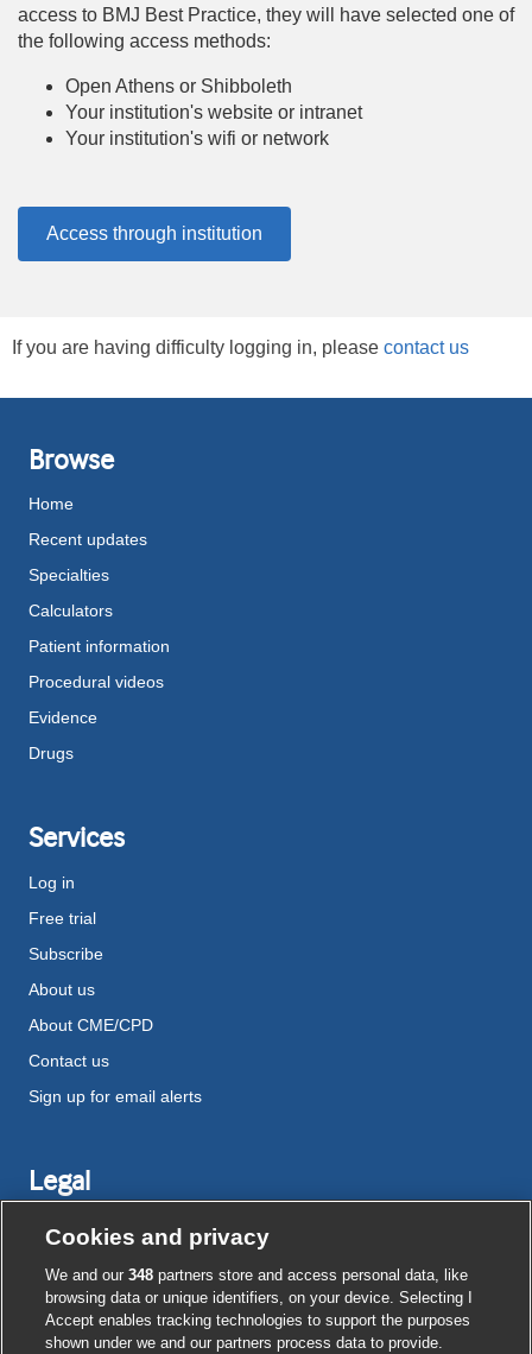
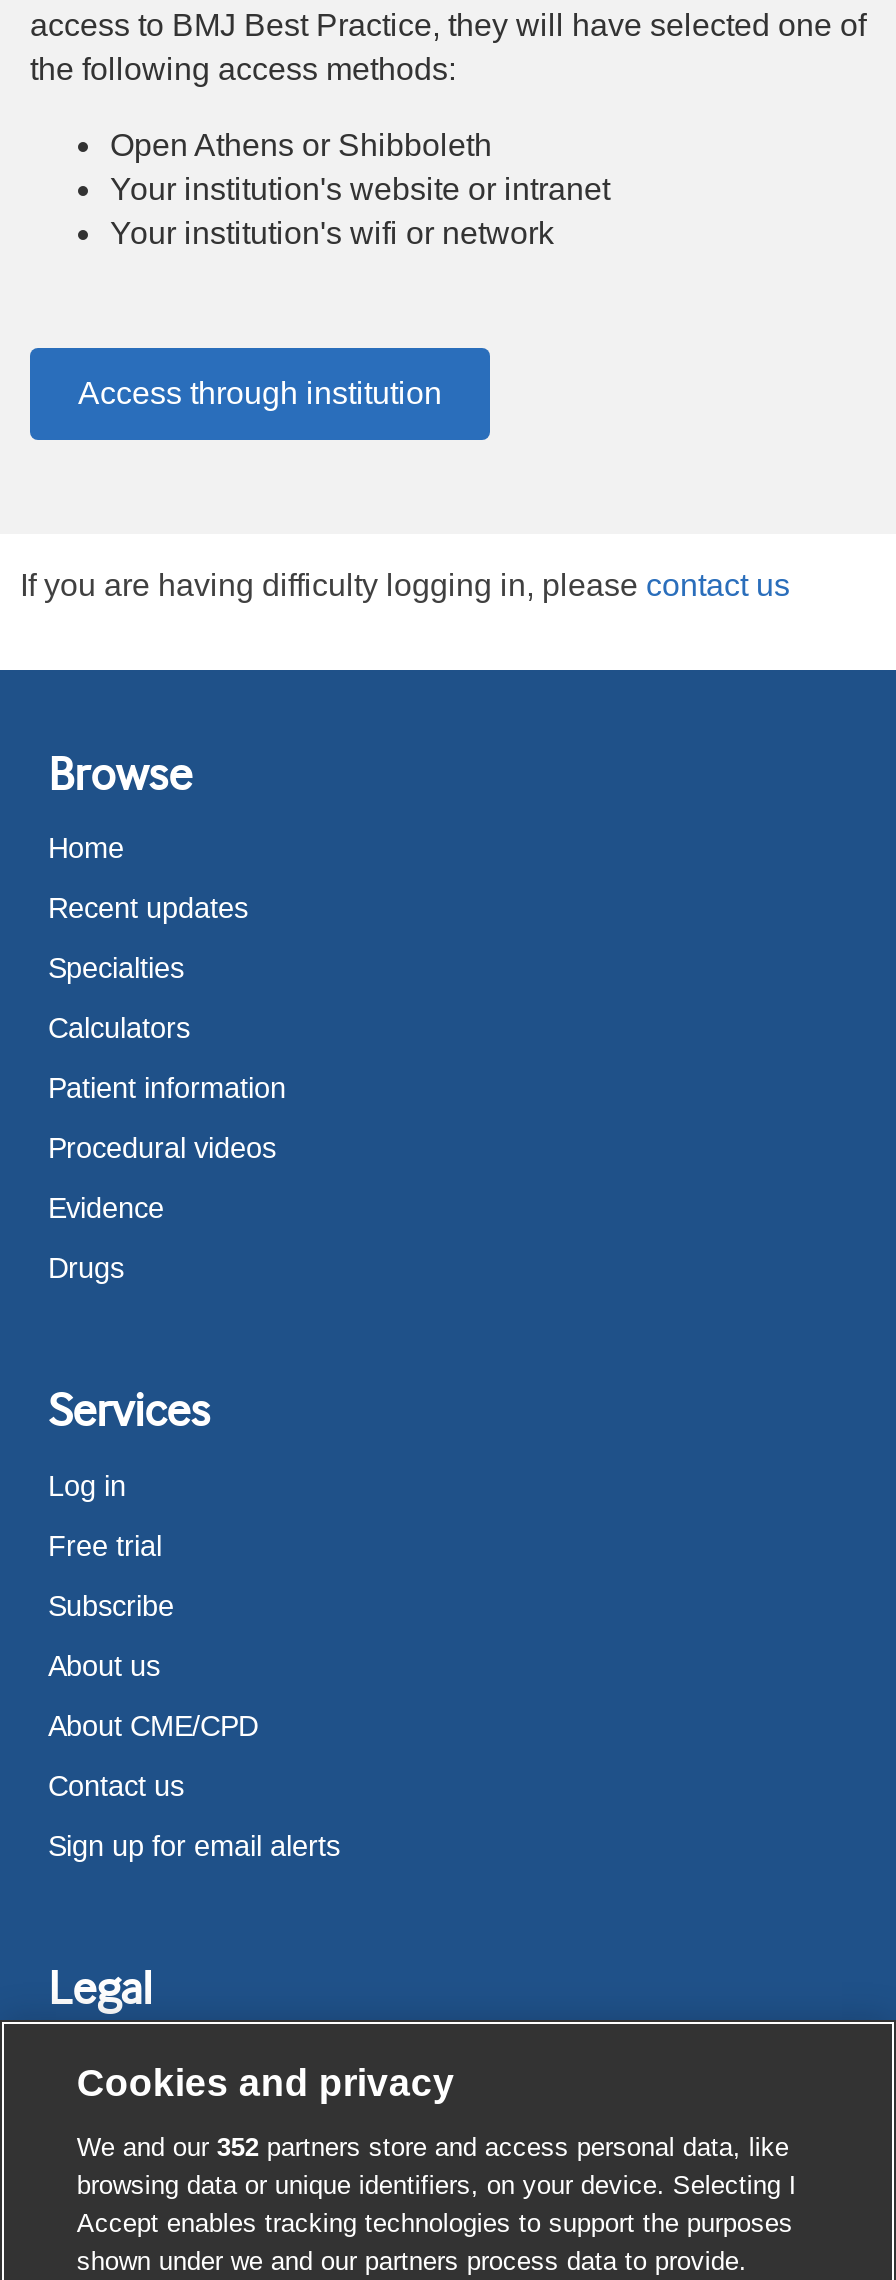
- We and our 348 partners store and access personal data, like
+ We and our 352 partners store and access personal data, like
